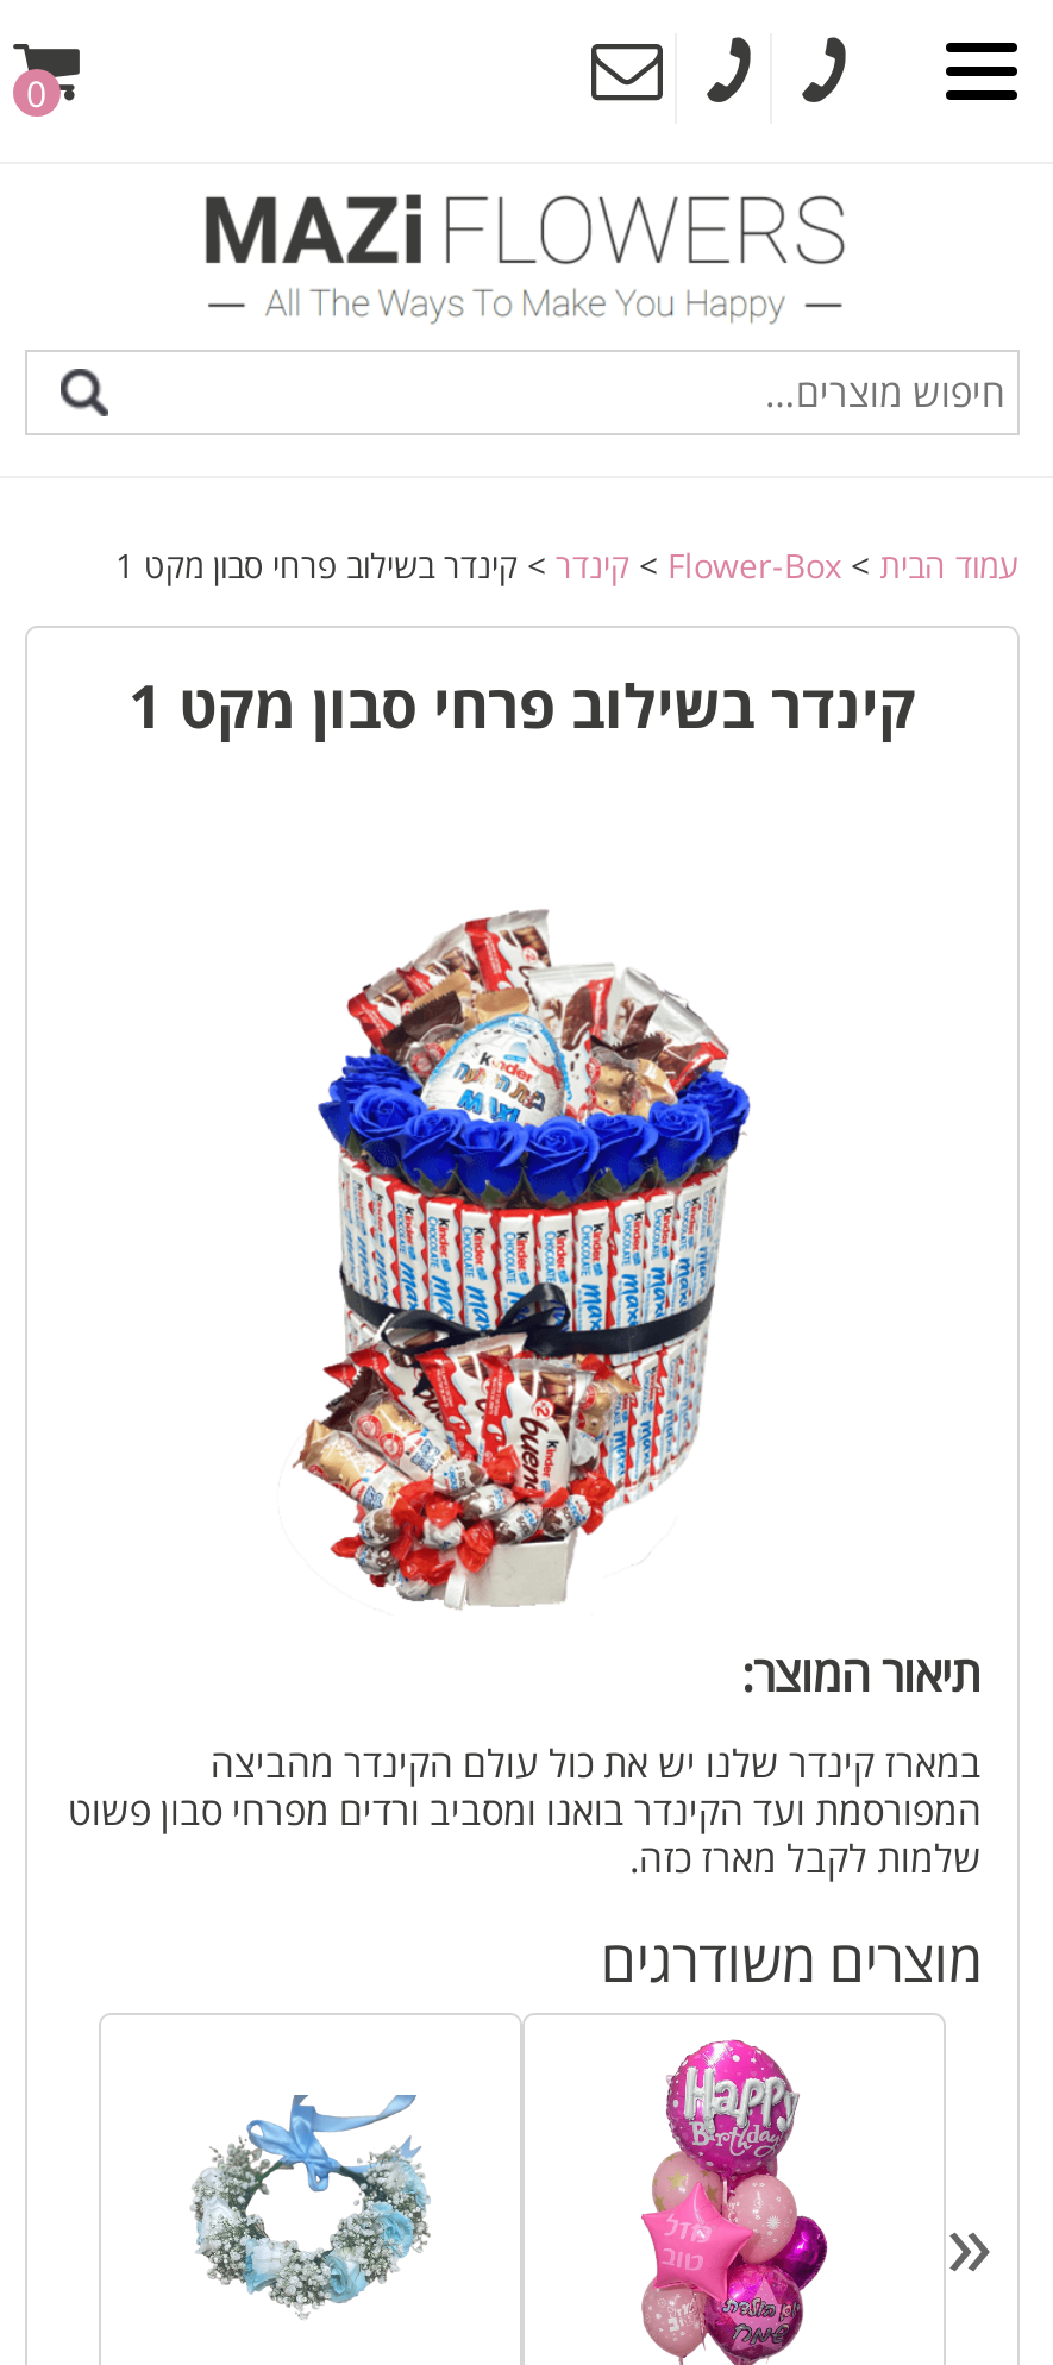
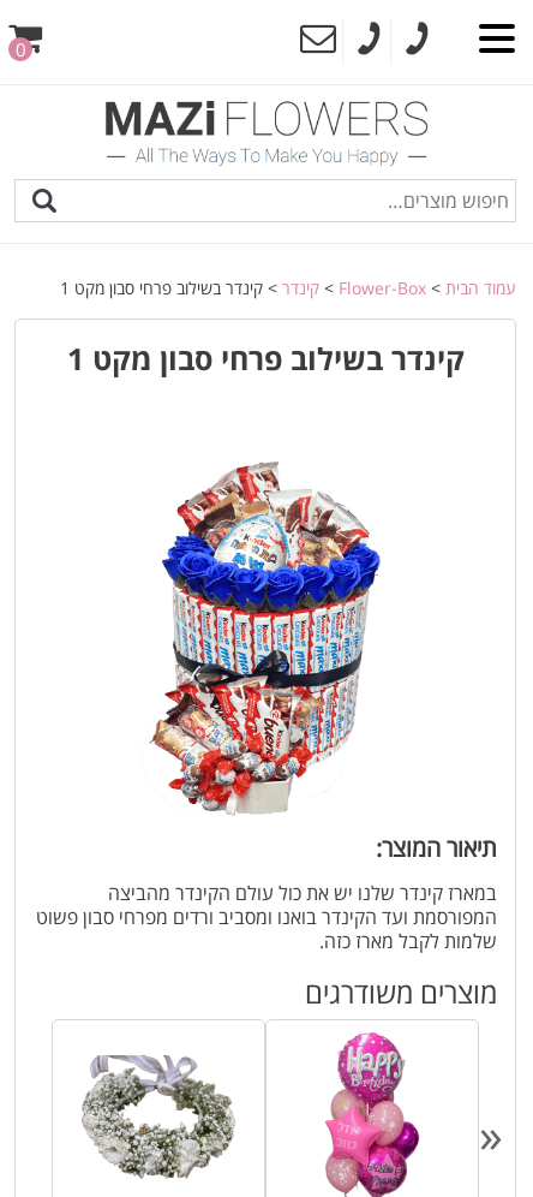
- [image]
+ [image]
